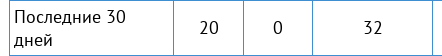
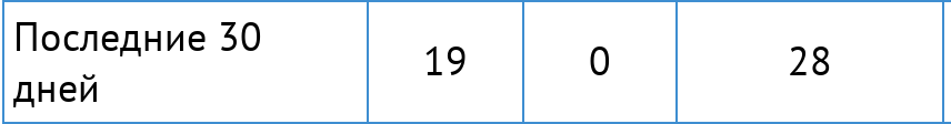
- 20
+ 19

- 32
+ 28
